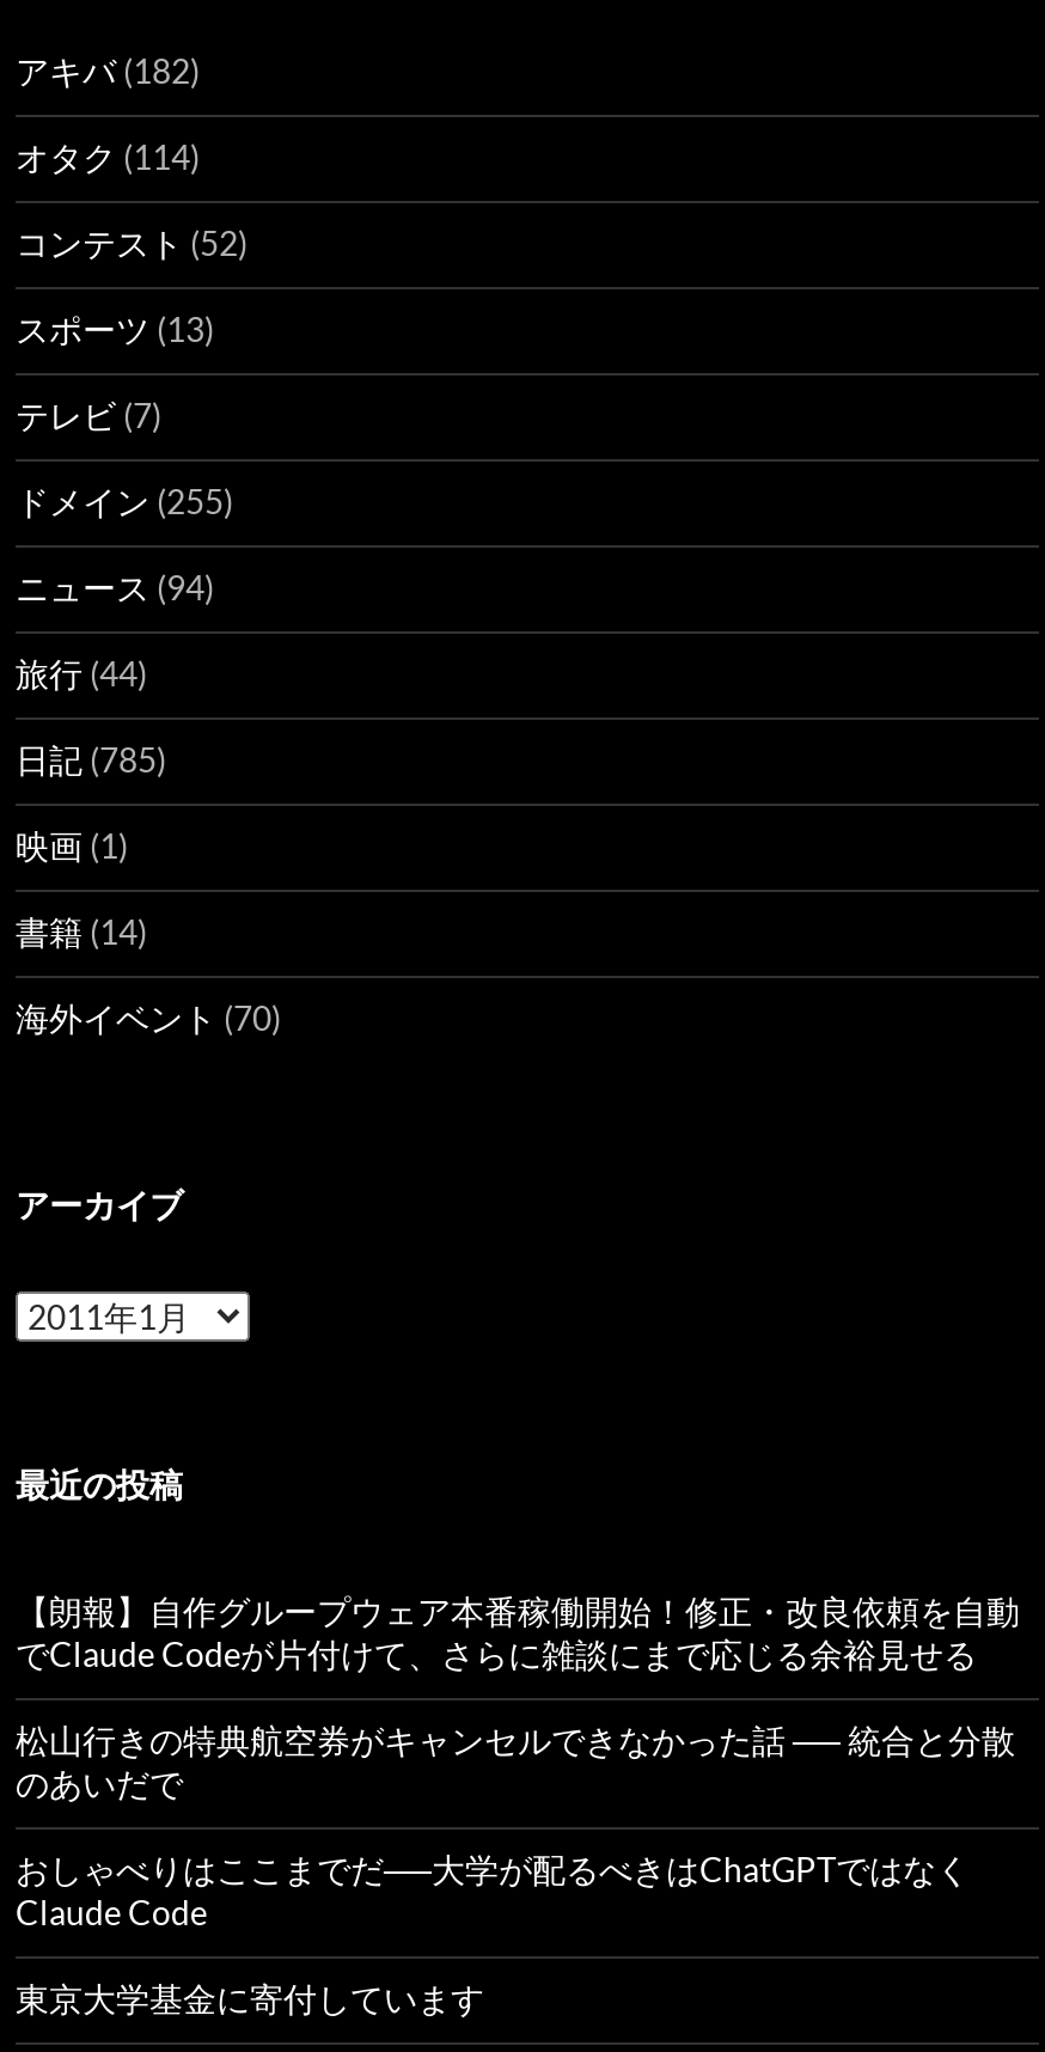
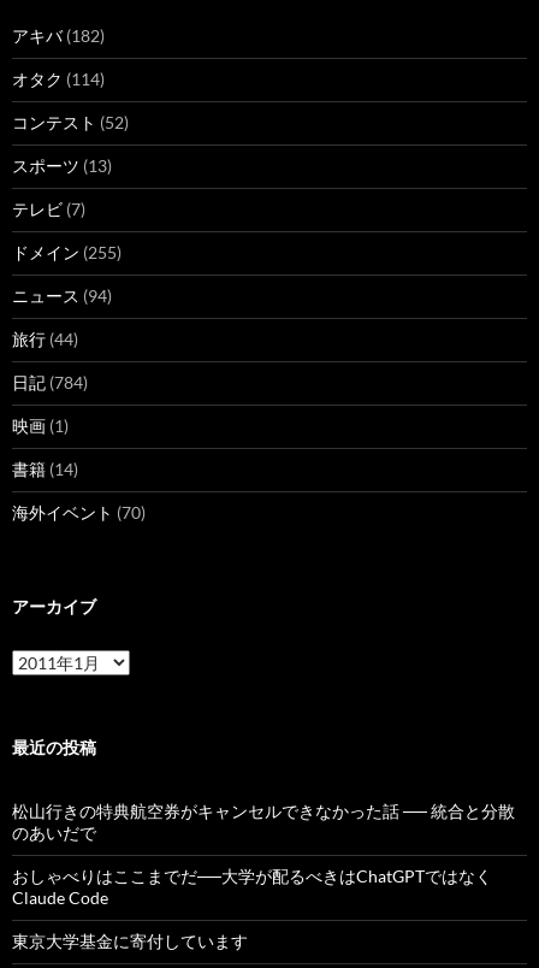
- 日記(785)
+ 日記(784)

- 【朗報】自作グループウェア本番稼働開始！修正・改良依頼を自動
- でClaude Codeが片付けて、さらに雑談にまで応じる余裕見せる
